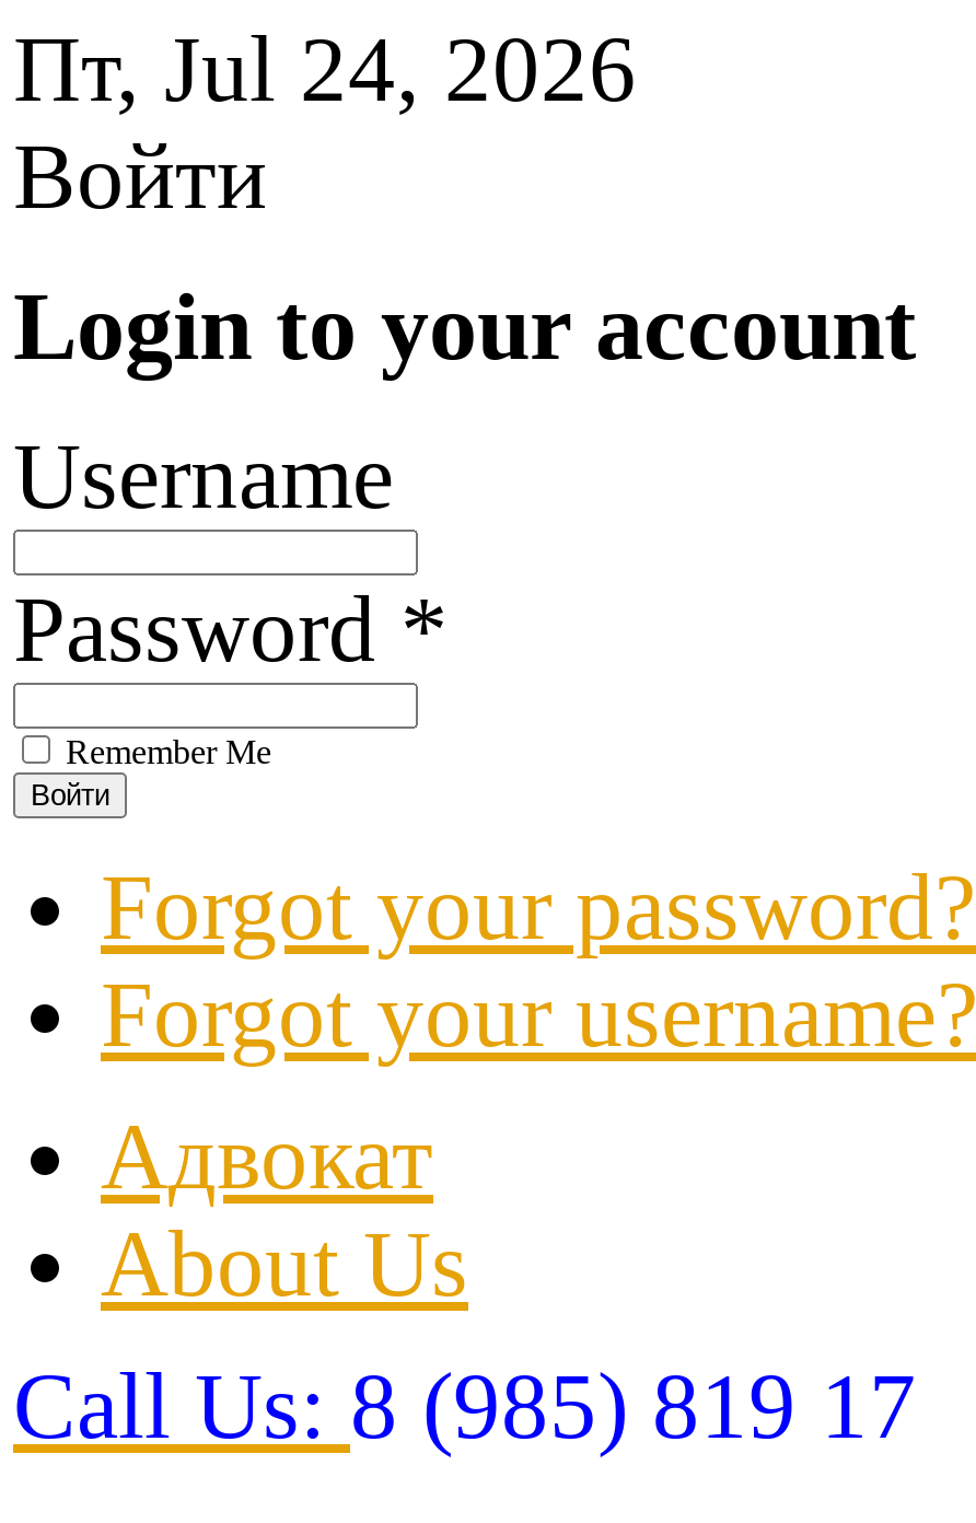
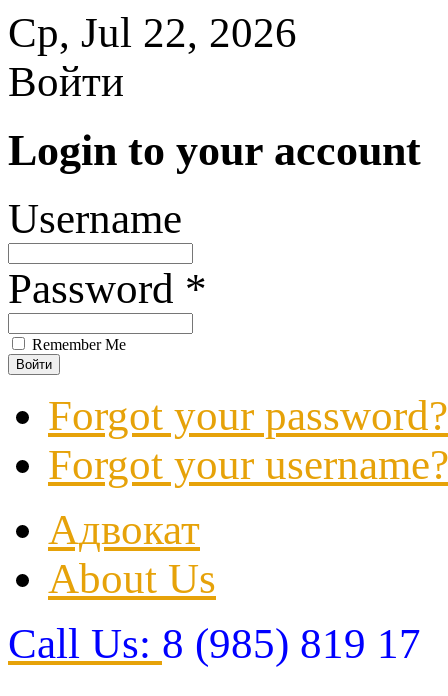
- Пт, Jul 24, 2026
+ Ср, Jul 22, 2026
